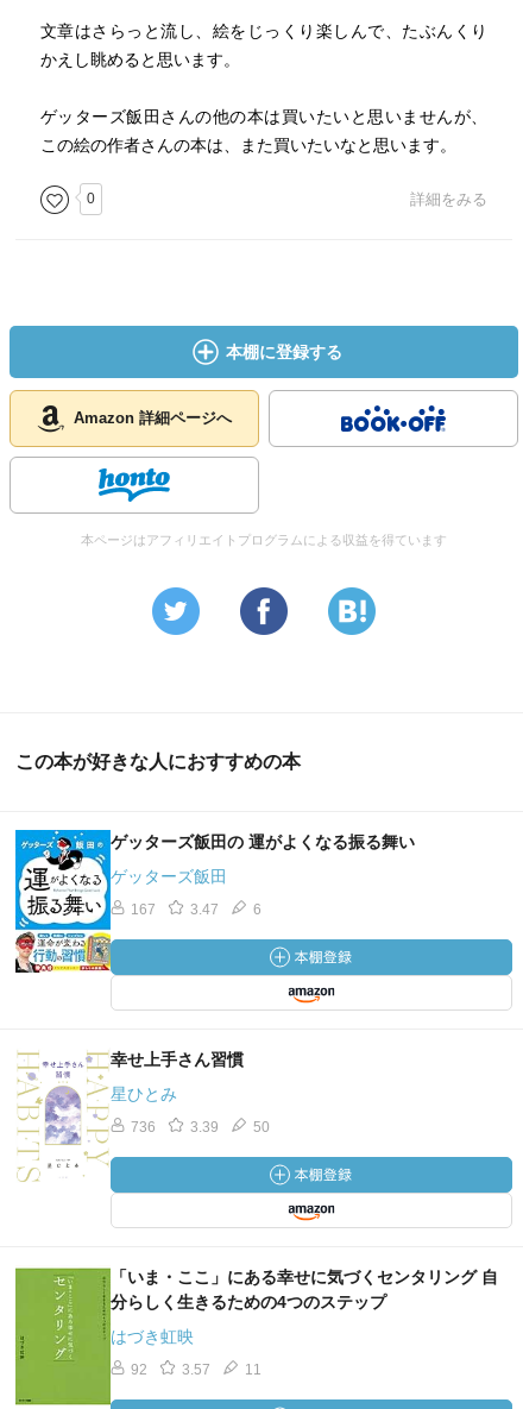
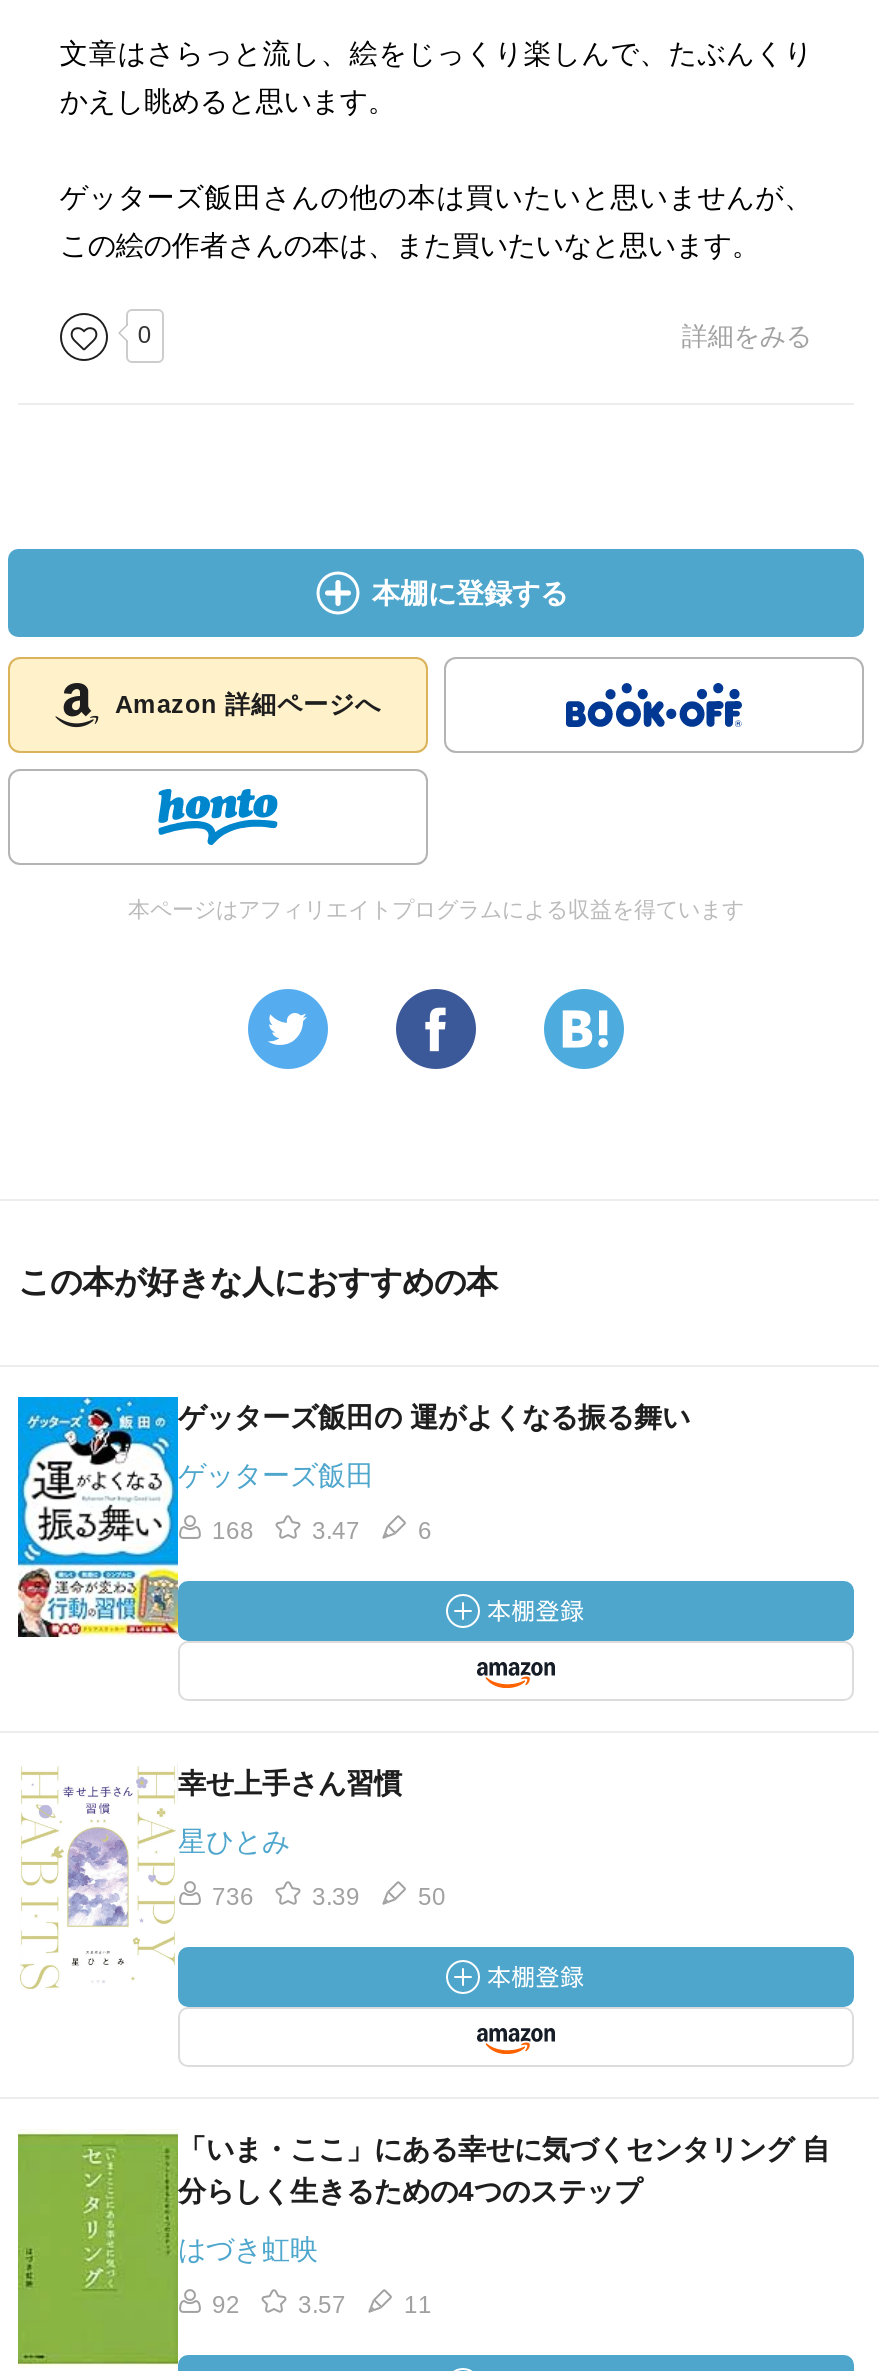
- 167
+ 168
